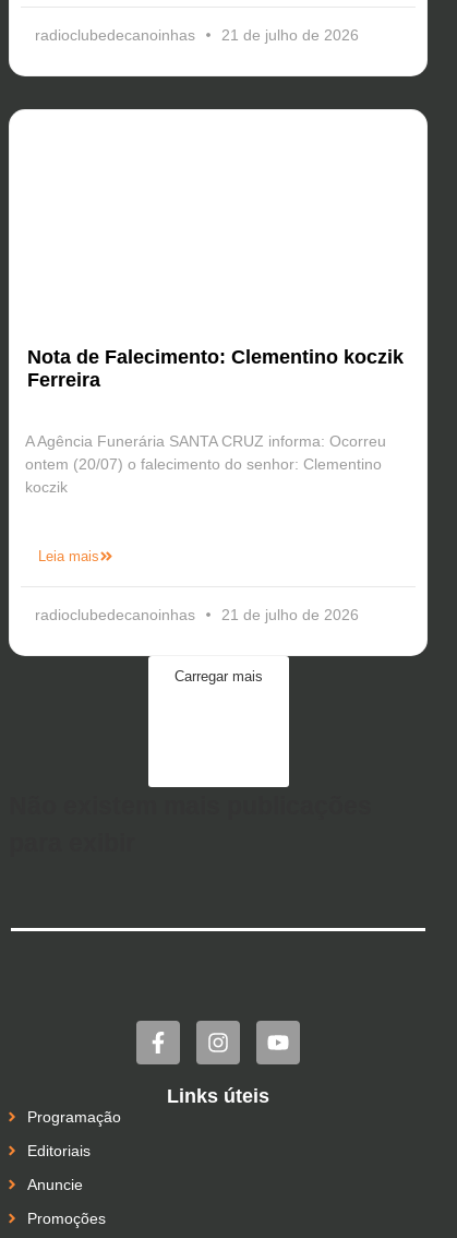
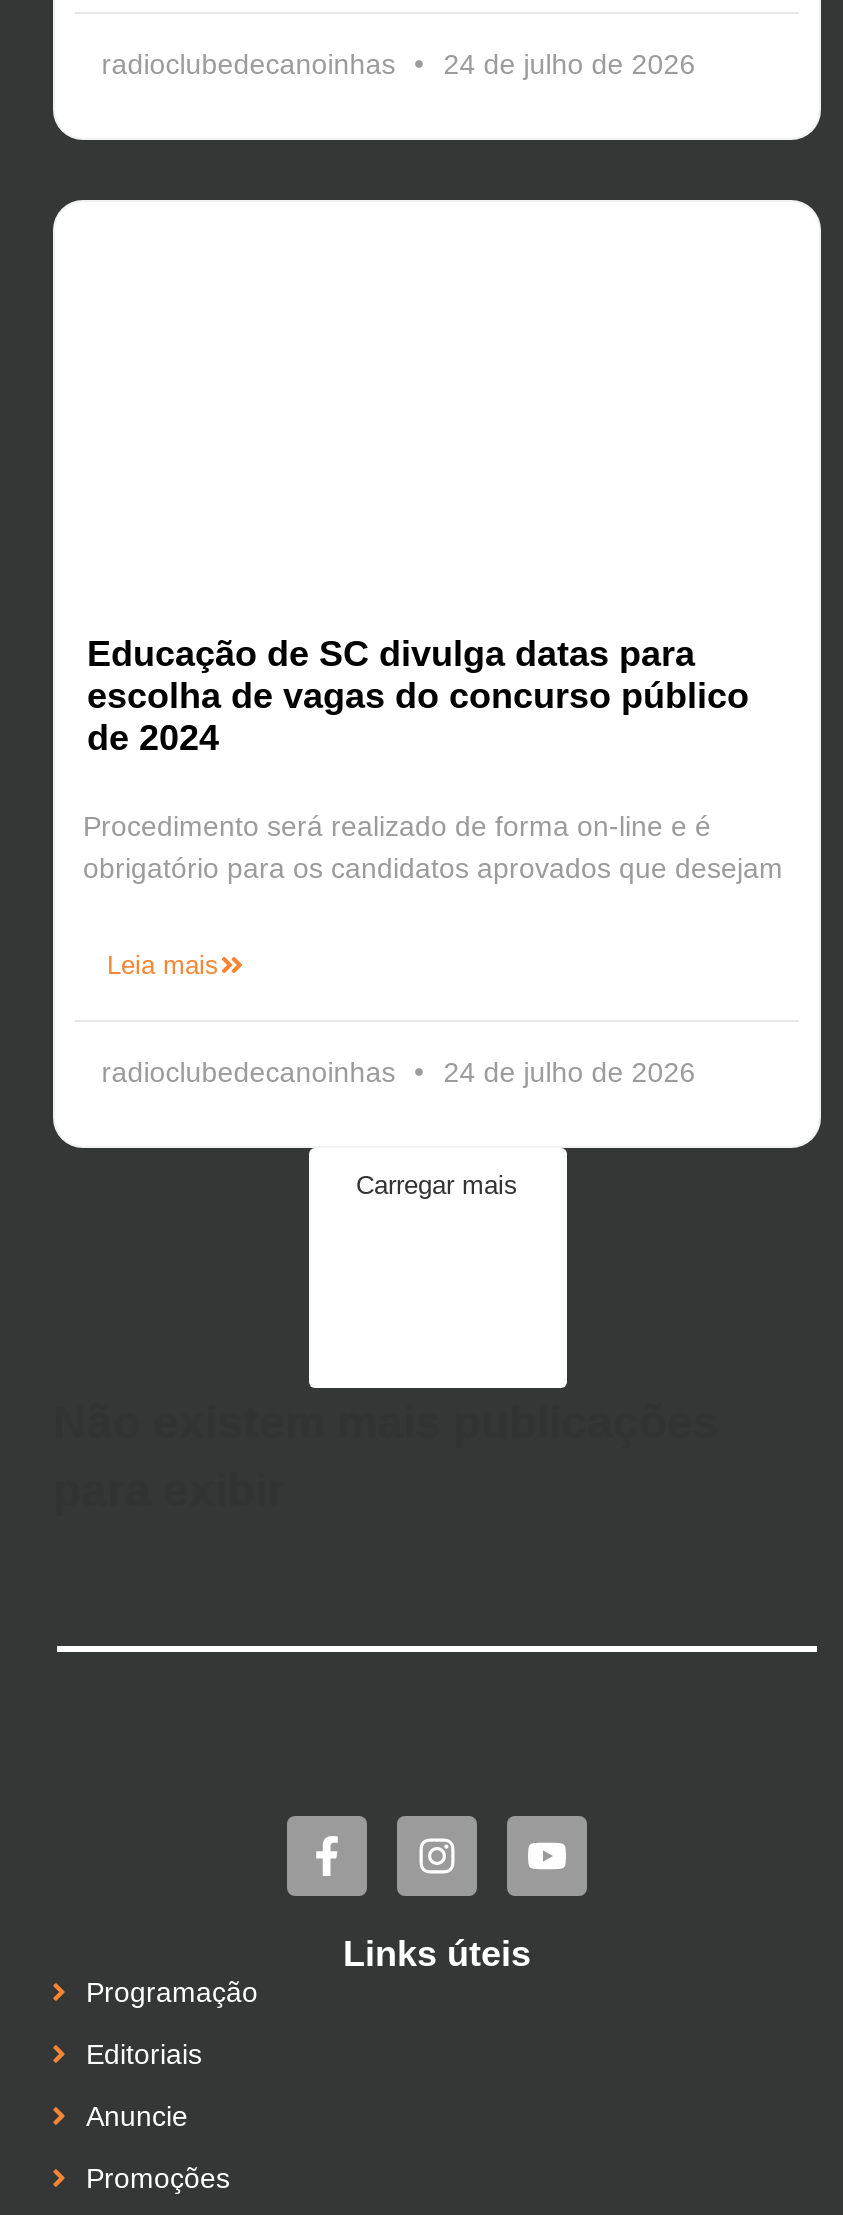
- radioclubedecanoinhas 21 de julho de 2026
+ radioclubedecanoinhas 24 de julho de 2026

- Nota de Falecimento: Clementino koczik
- Ferreira
+ Educação de SC divulga datas para
+ escolha de vagas do concurso público
+ de 2024

- A Agência Funerária SANTA CRUZ informa: Ocorreu
- ontem (20/07) o falecimento do senhor: Clementino
- koczik
+ Procedimento será realizado de forma on-line e é
+ obrigatório para os candidatos aprovados que desejam

- radioclubedecanoinhas 21 de julho de 2026
+ radioclubedecanoinhas 24 de julho de 2026
